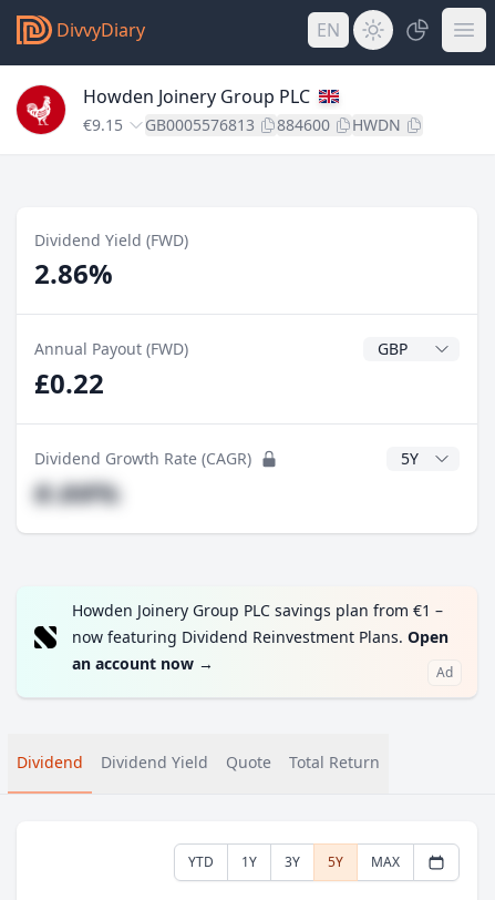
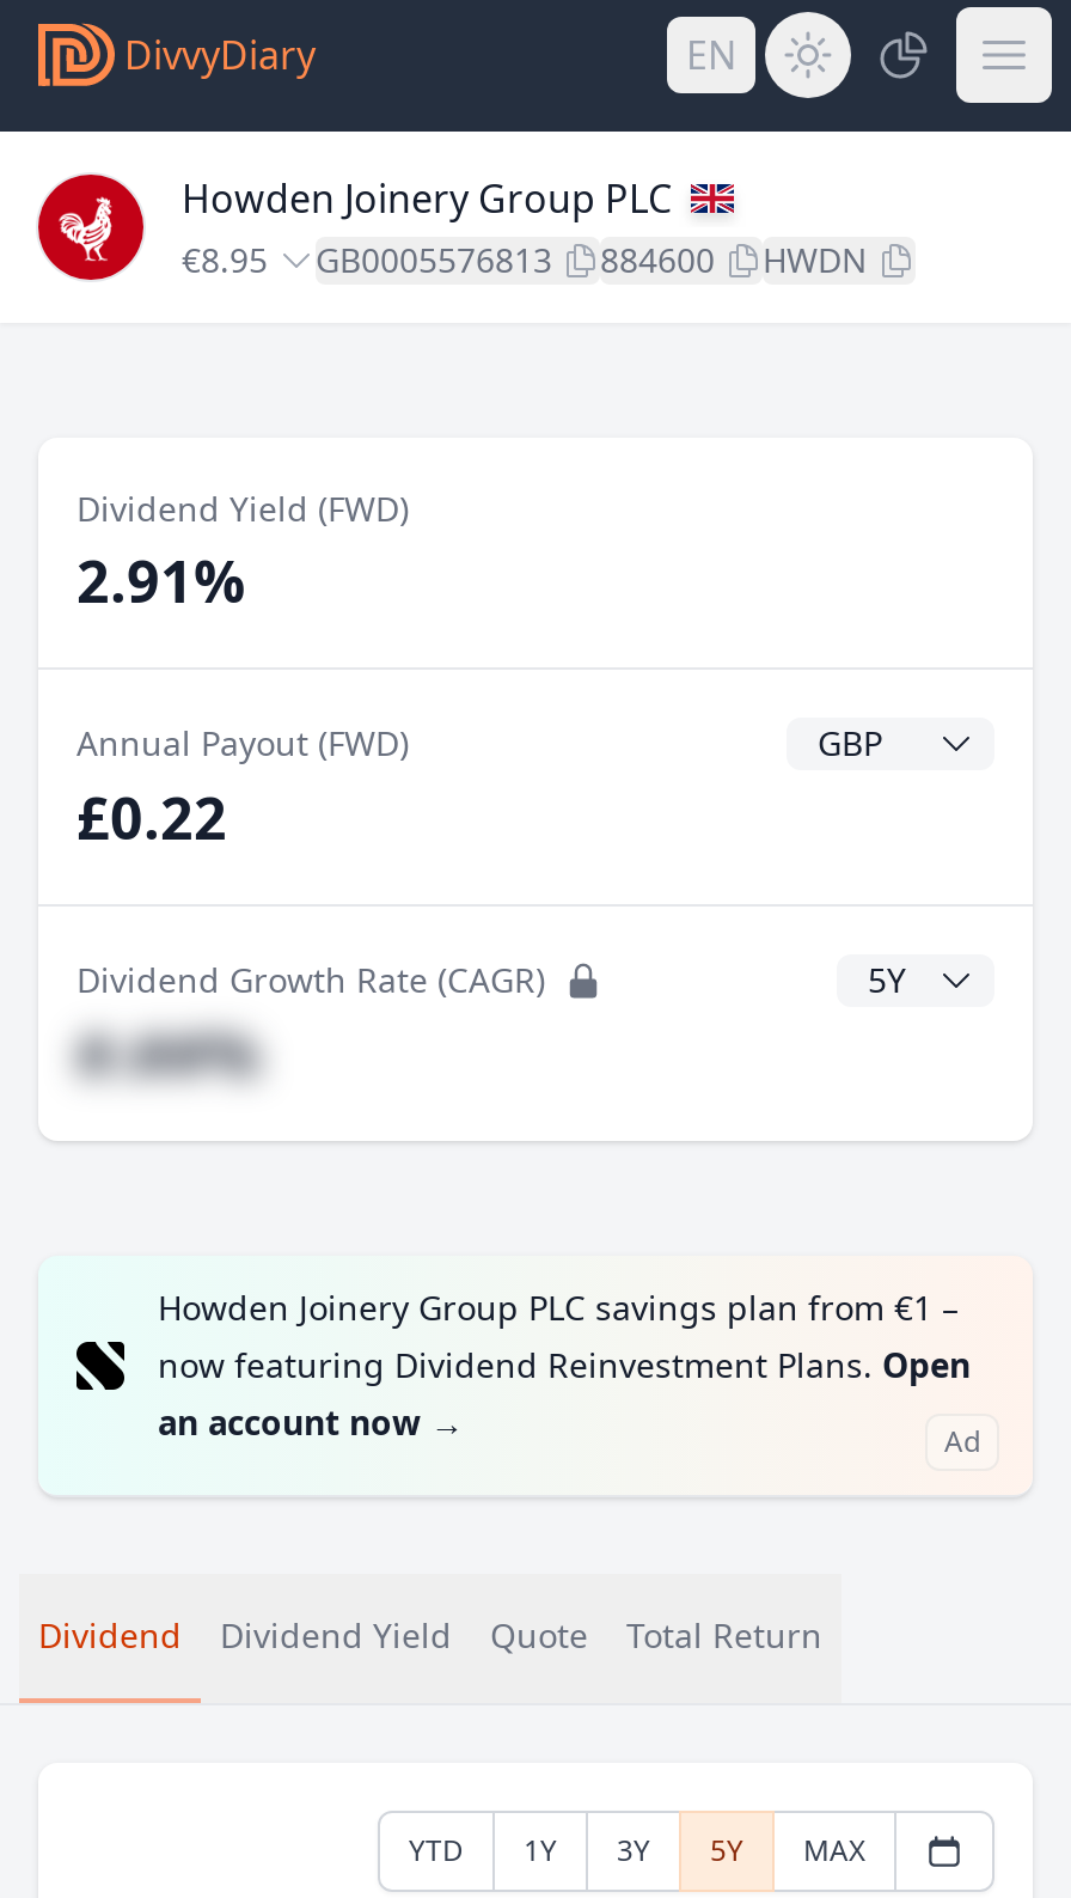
- €9.15 GB0005576813 884600 HWDN
+ €8.95 GB0005576813 884600 HWDN

- 2.86%
+ 2.91%
